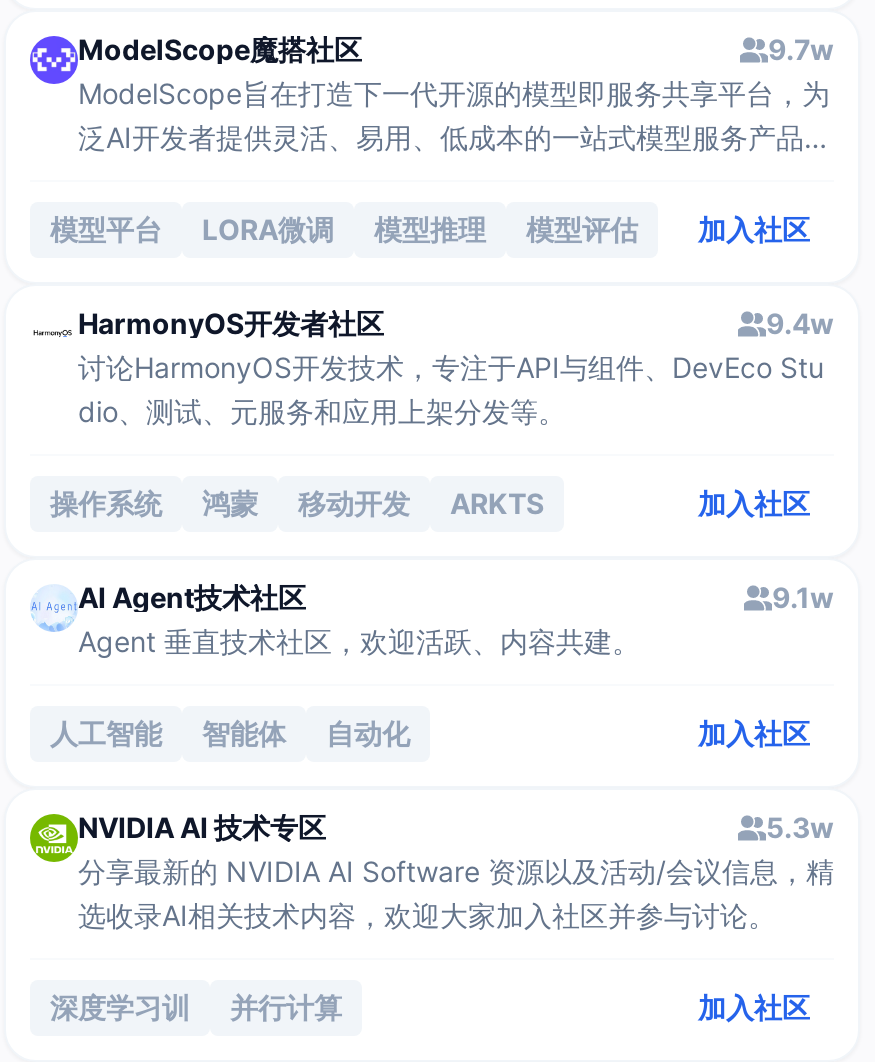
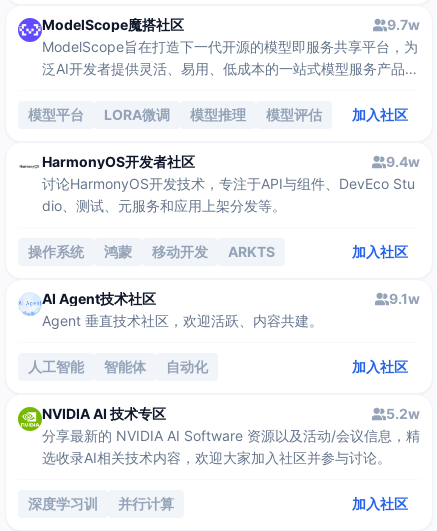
- 5.3w
+ 5.2w
